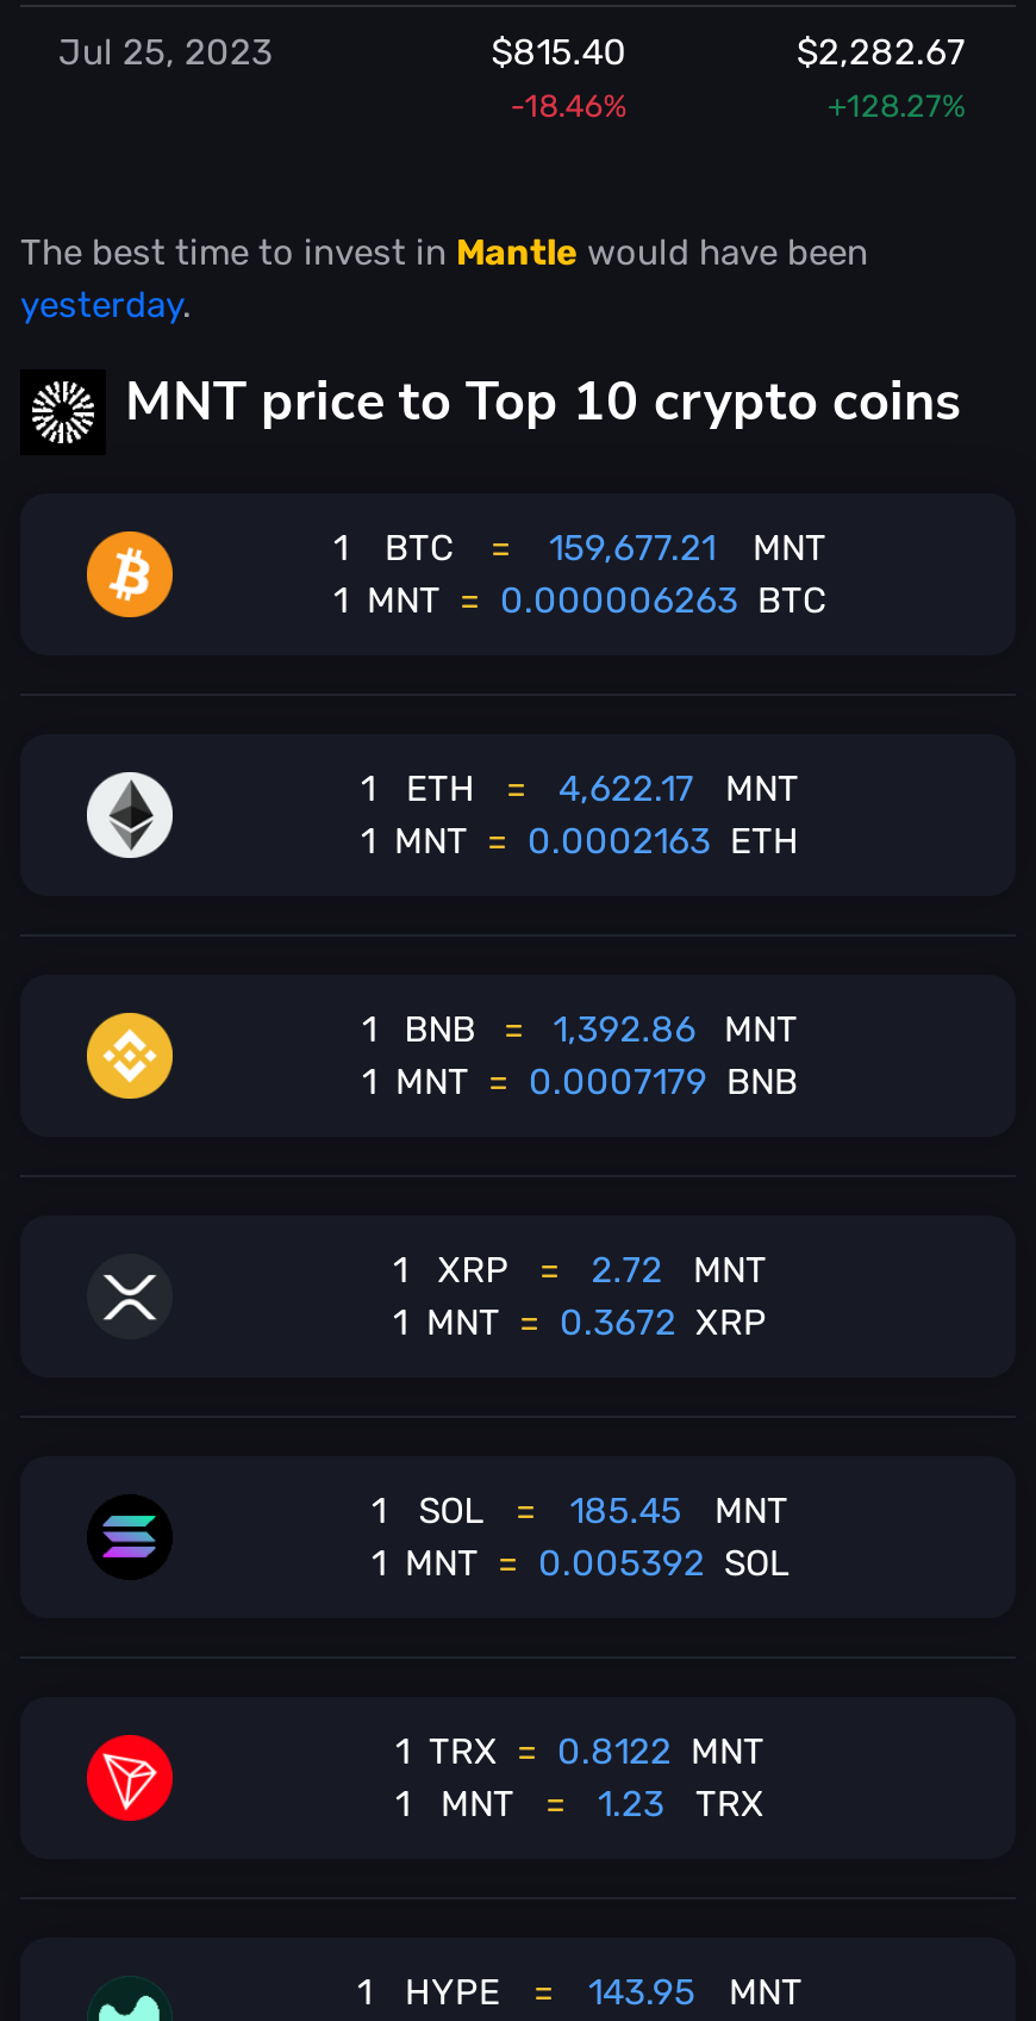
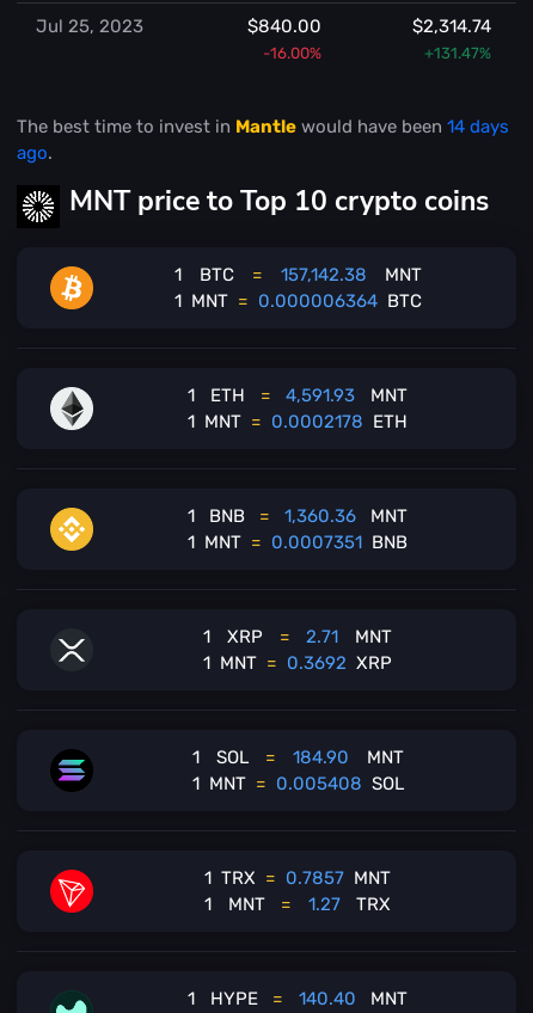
- $815.40
- -18.46%
+ $840.00
+ -16.00%

- $2,282.67
- +128.27%
+ $2,314.74
+ +131.47%

- The best time to invest in Mantle would have been
- yesterday.
+ The best time to invest in Mantle would have been 14 days
+ ago.

- 159,677.21
+ 157,142.38

- 1 MNT = 0.000006263 BTC
+ 1 MNT = 0.000006364 BTC

- 4,622.17
+ 4,591.93

- 1 MNT = 0.0002163 ETH
+ 1 MNT = 0.0002178 ETH

- 1,392.86
+ 1,360.36

- 1 MNT = 0.0007179 BNB
+ 1 MNT = 0.0007351 BNB

- 2.72
+ 2.71

- 1 MNT = 0.3672 XRP
+ 1 MNT = 0.3692 XRP

- 185.45
+ 184.90

- 1 MNT = 0.005392 SOL
+ 1 MNT = 0.005408 SOL

- 1 TRX = 0.8122 MNT
+ 1 TRX = 0.7857 MNT

- 1.23
+ 1.27

- 143.95
+ 140.40
